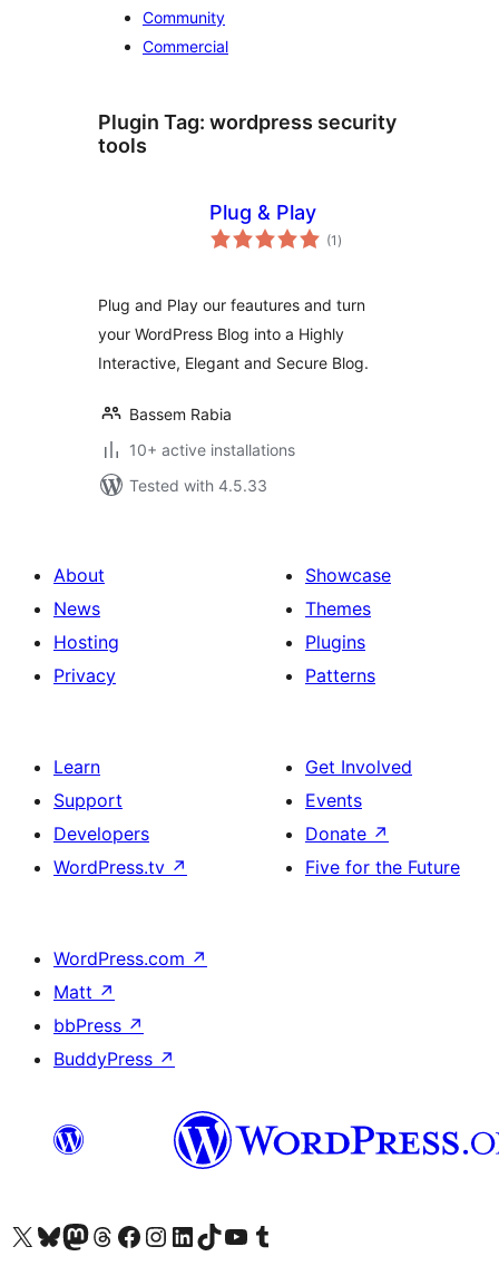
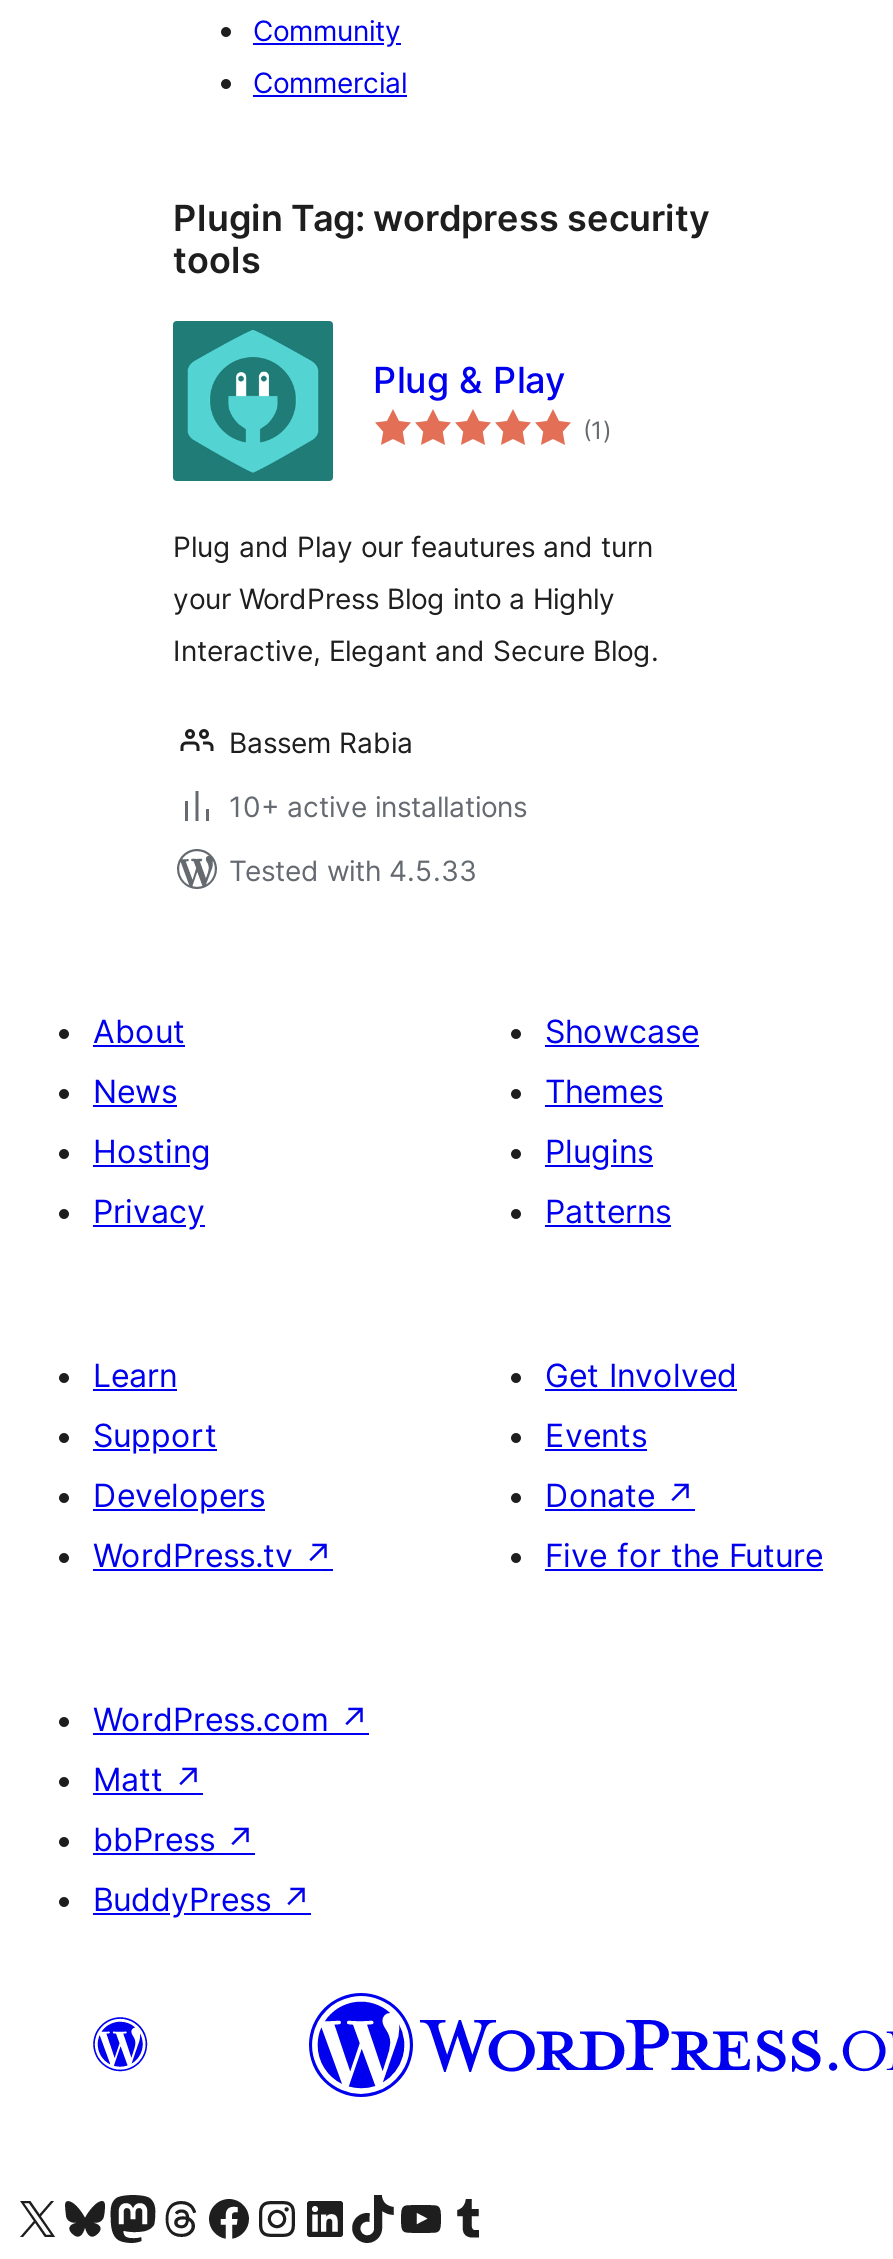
+ [image]
